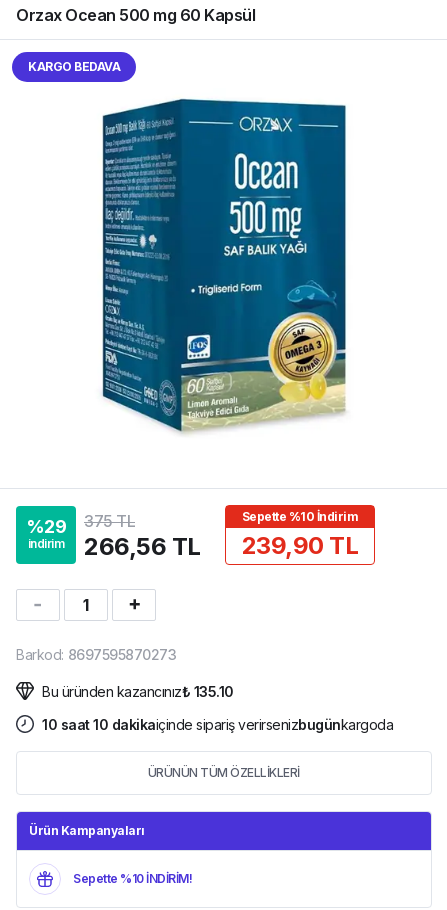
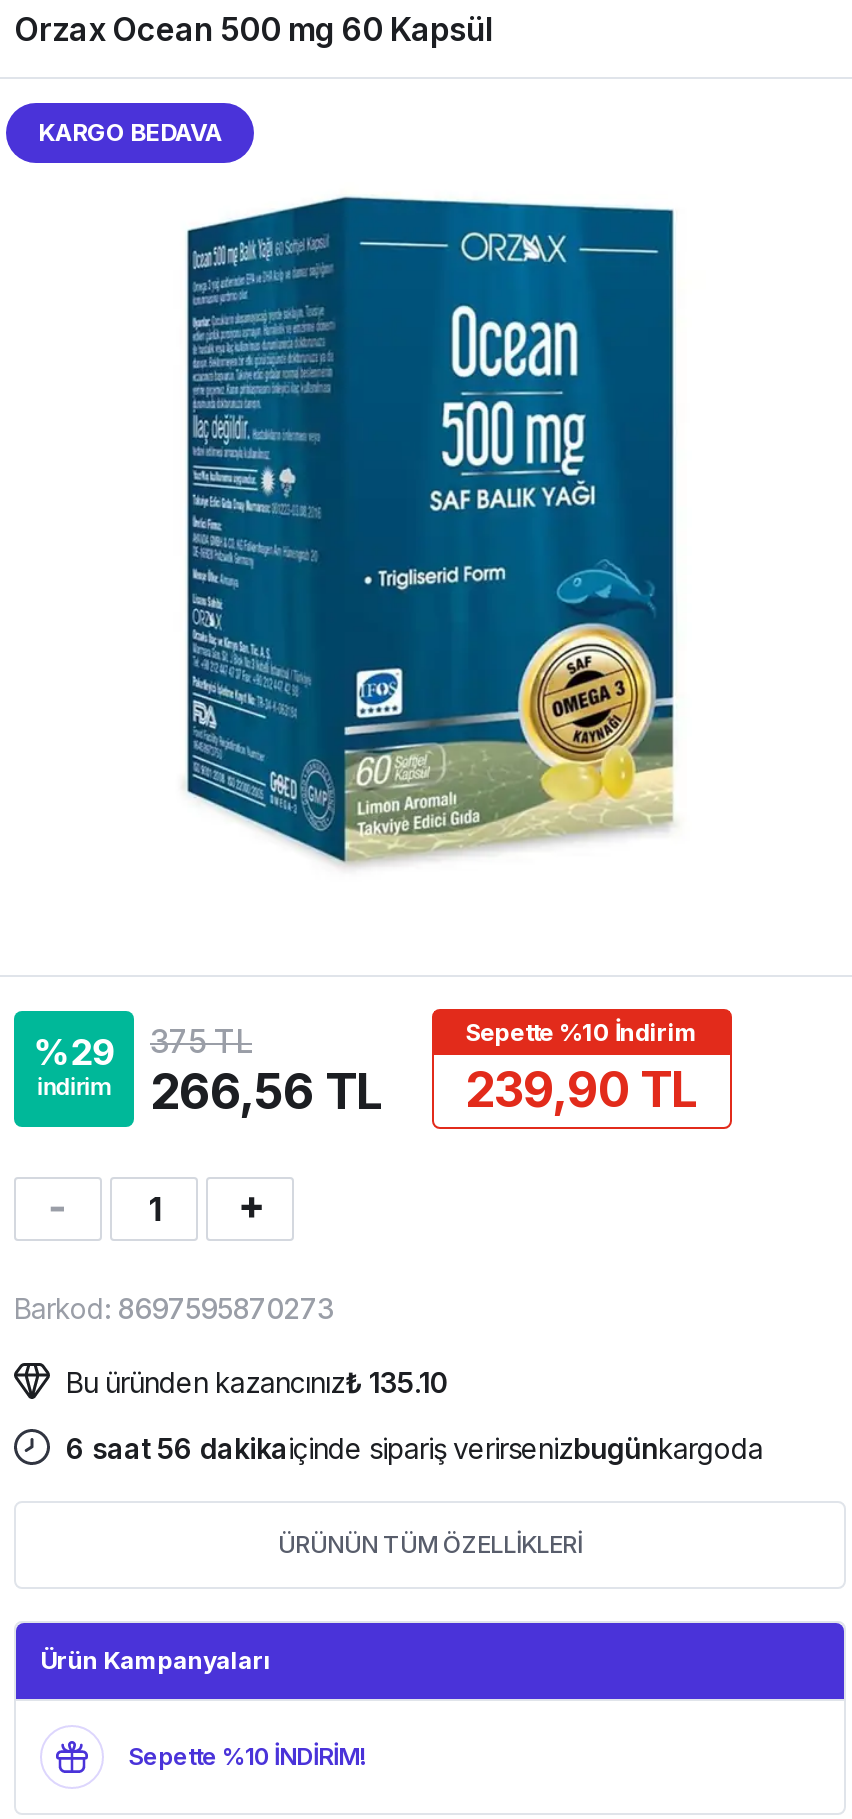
- 10 saat 10 dakikaiçinde sipariş verirsenizbugünkargoda
+ 6 saat 56 dakikaiçinde sipariş verirsenizbugünkargoda
